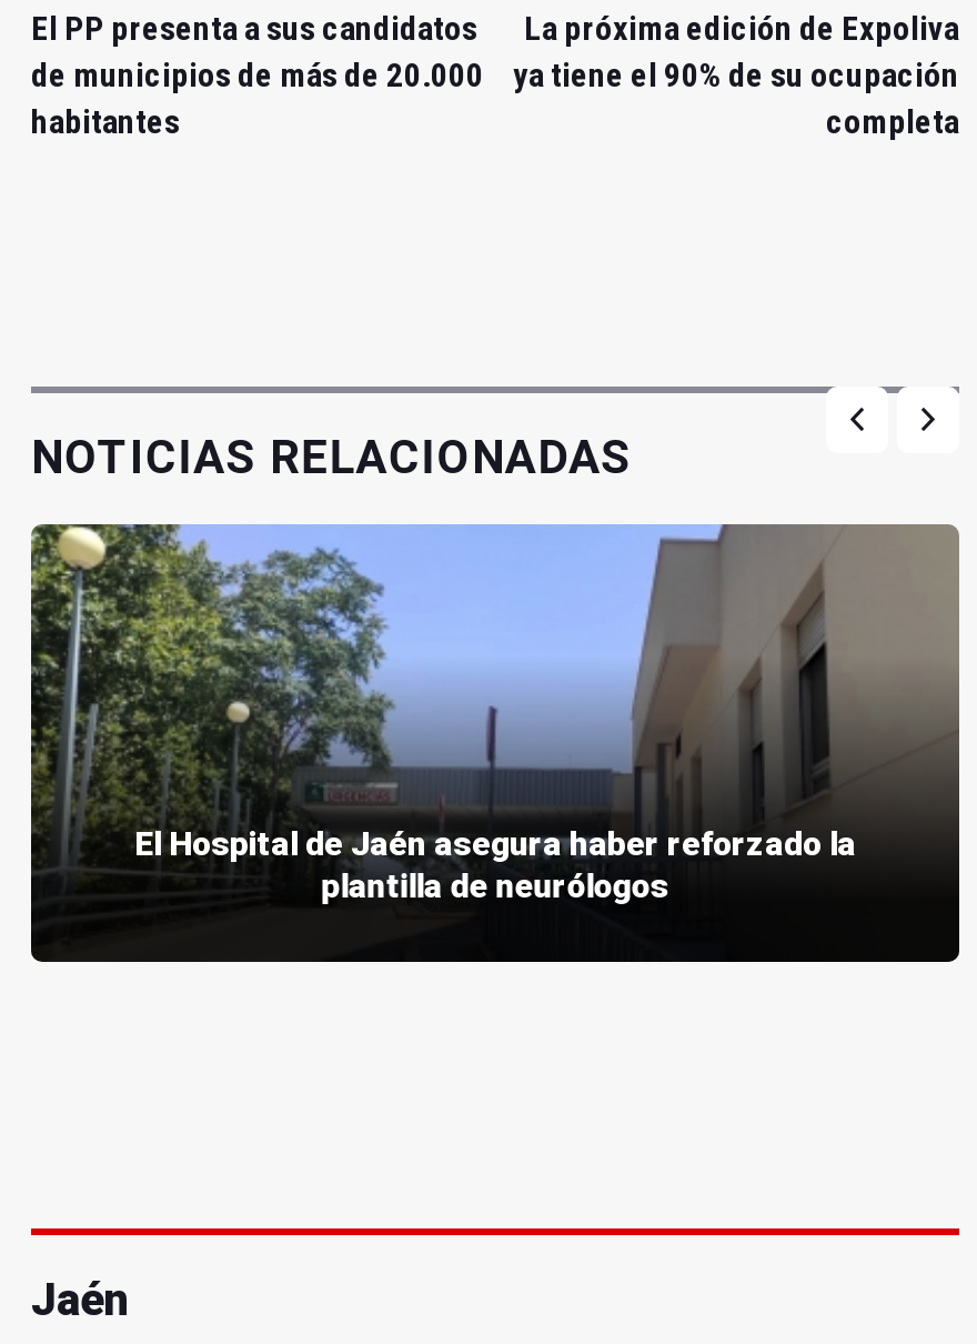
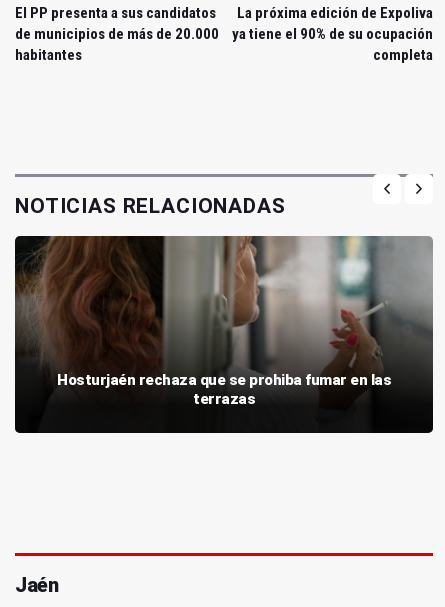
- [image]
- El Hospital de Jaén asegura haber reforzado la
- plantilla de neurólogos
+ [image]
+ Hosturjaén rechaza que se prohiba fumar en las
+ terrazas
